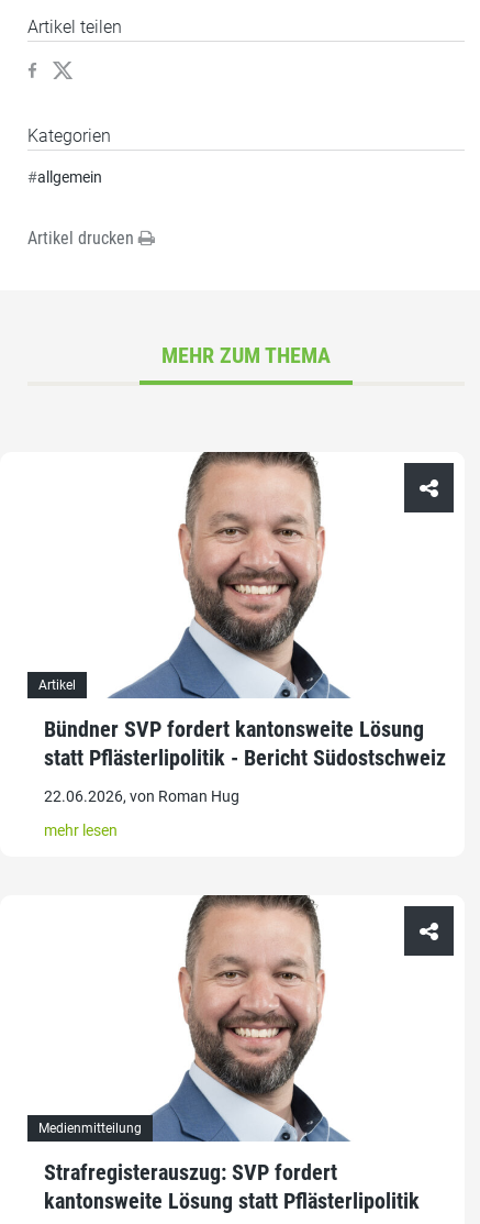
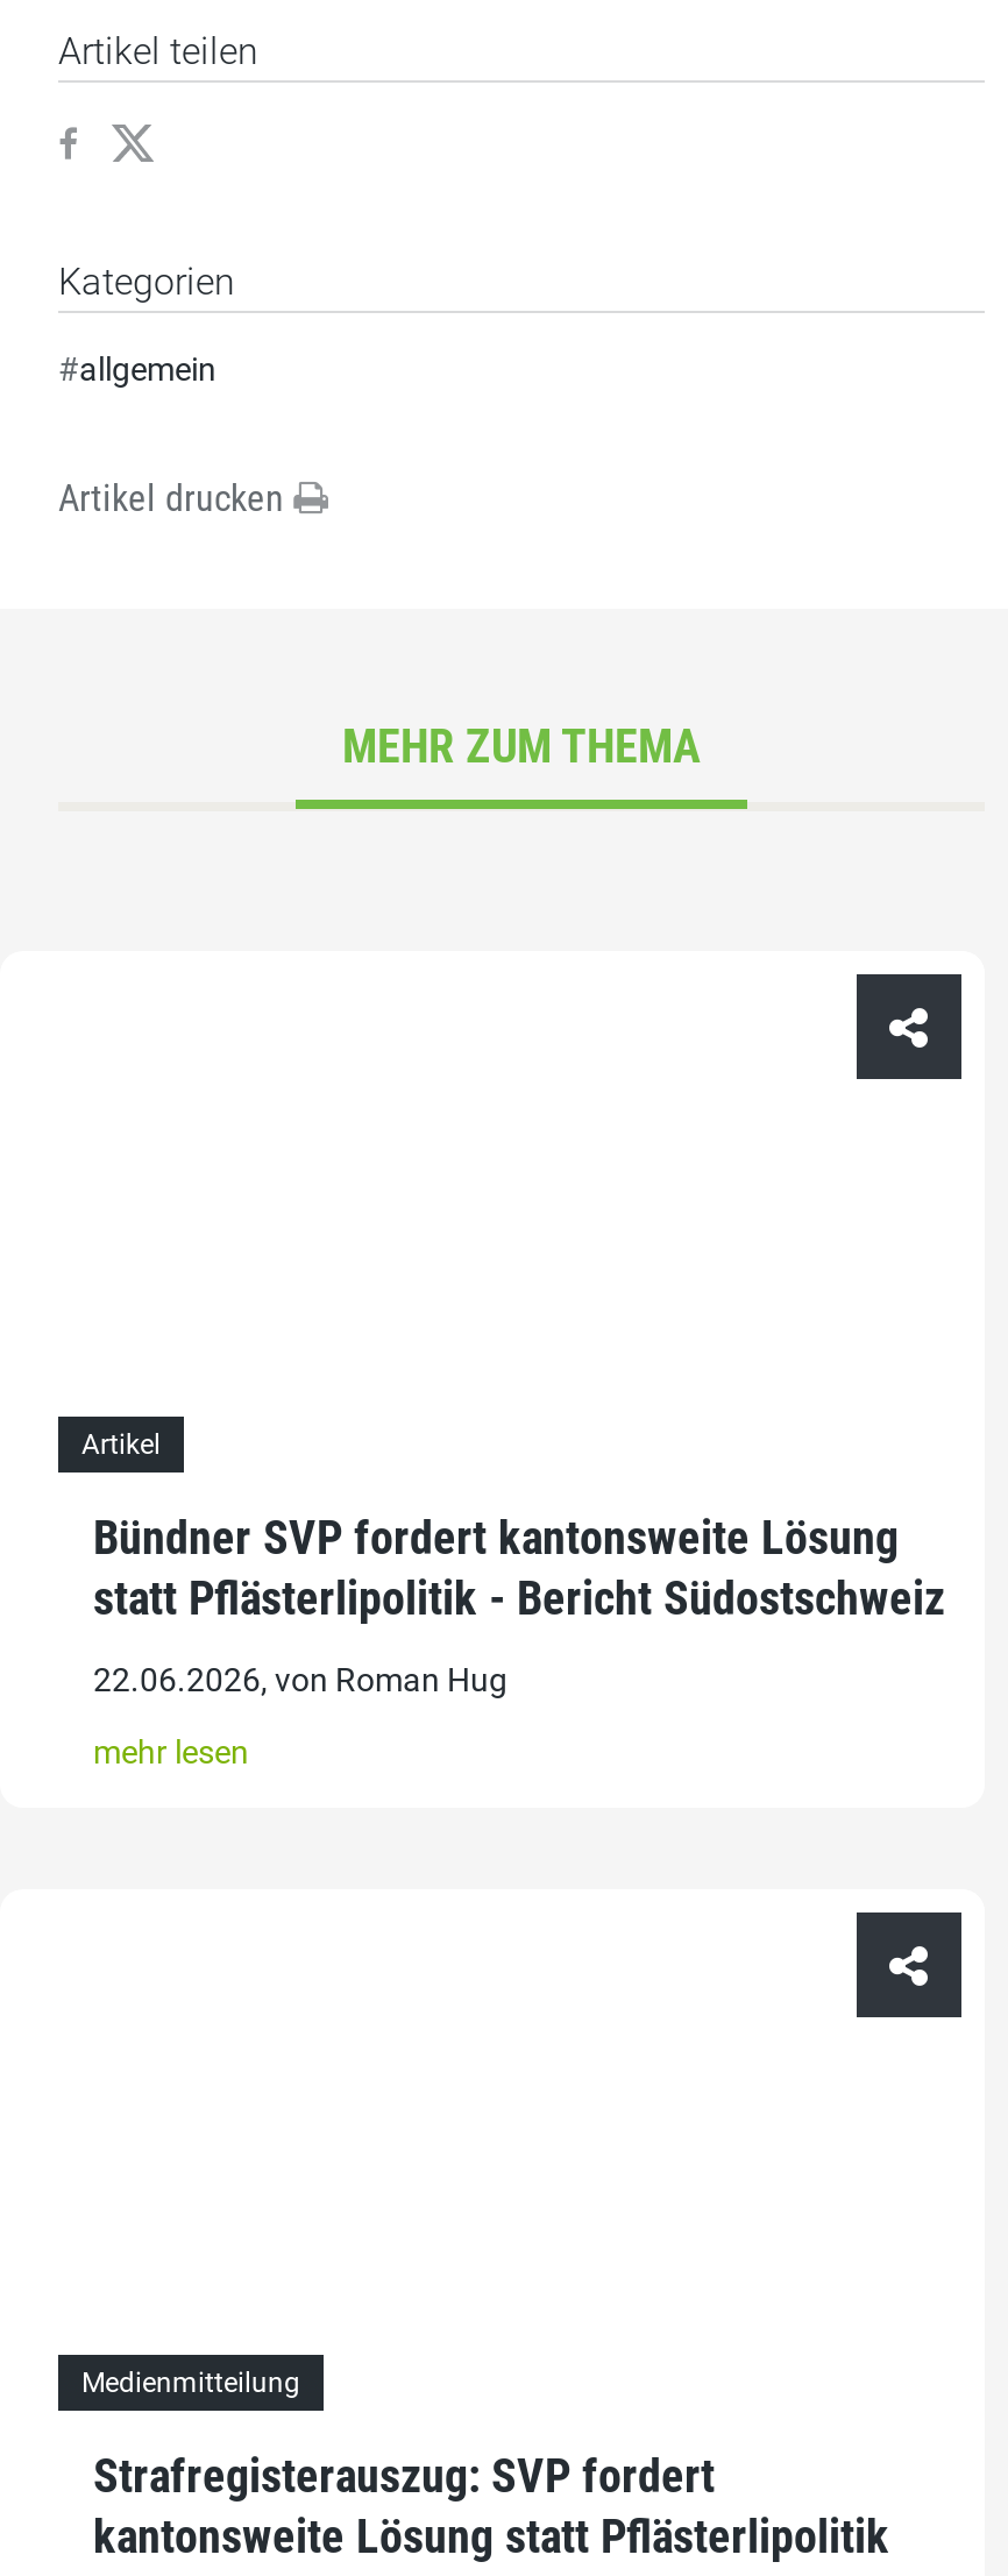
- [image]

- [image]
